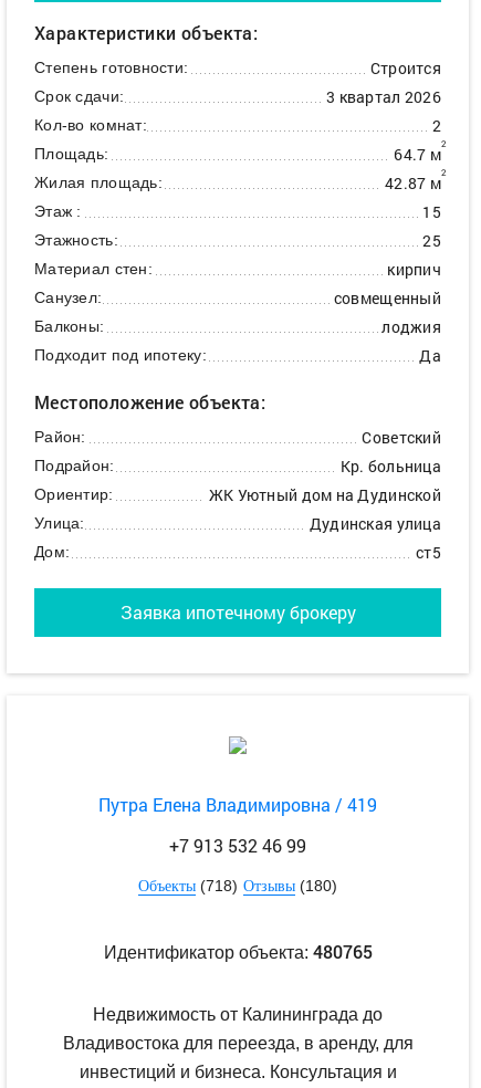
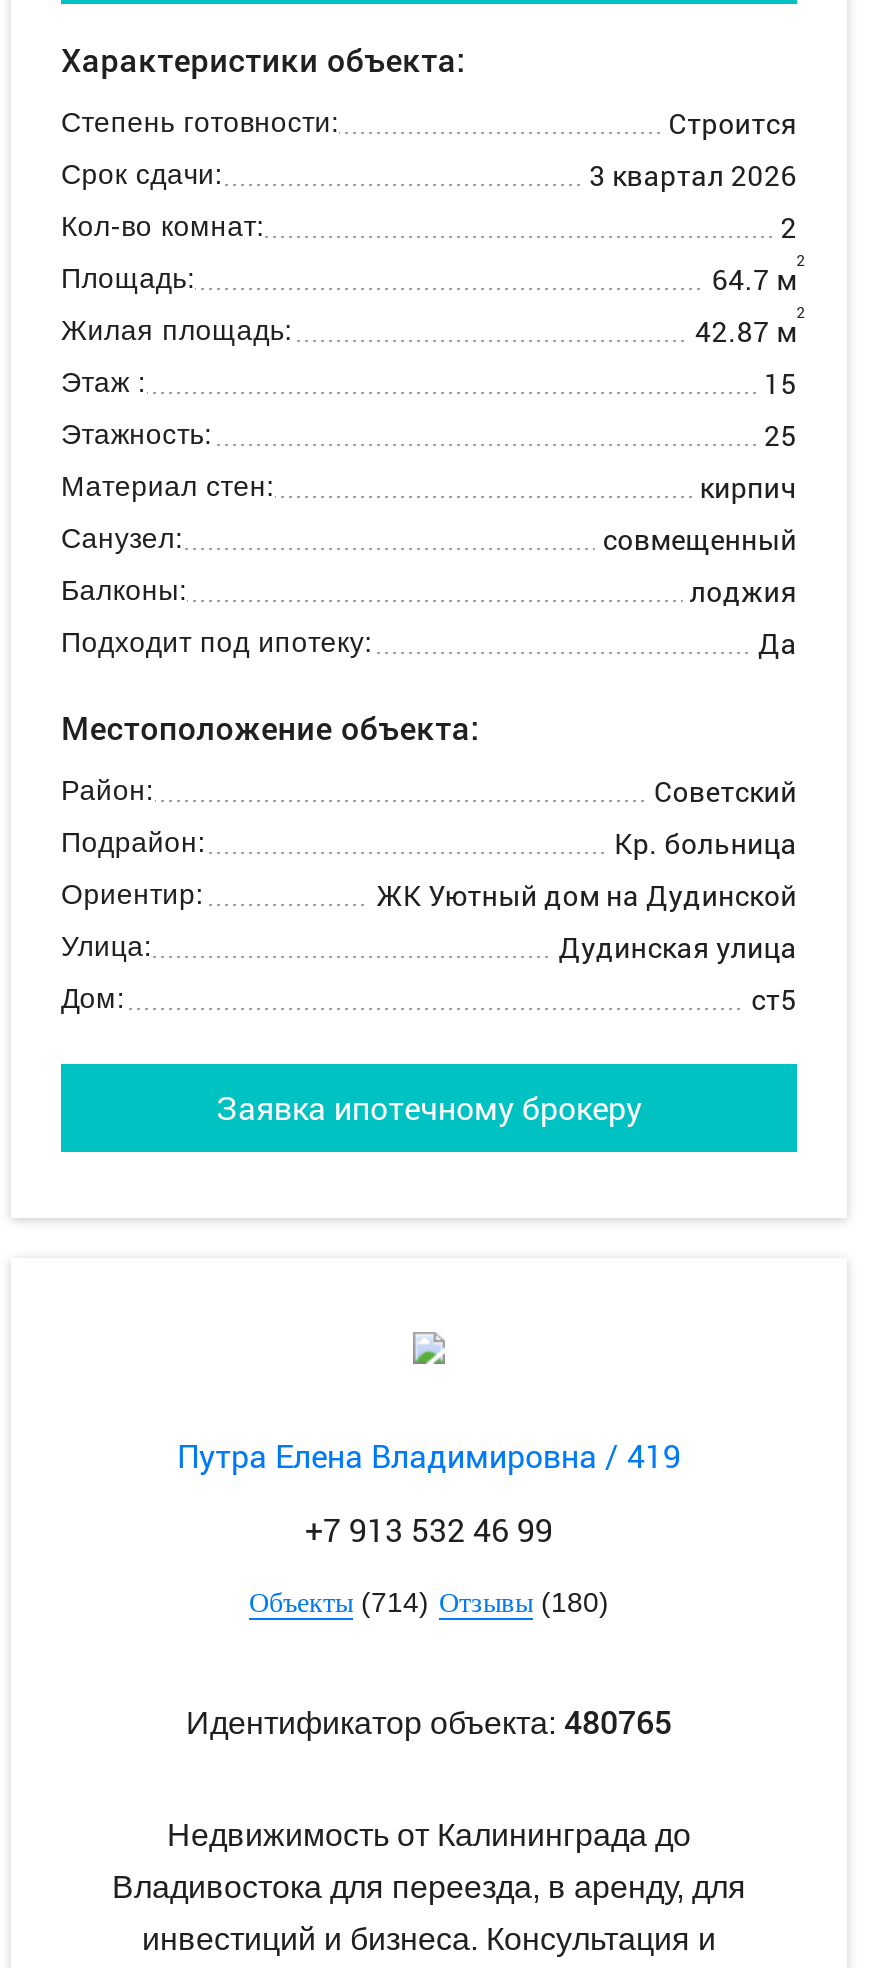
- Объекты (718) Отзывы (180)
+ Объекты (714) Отзывы (180)
